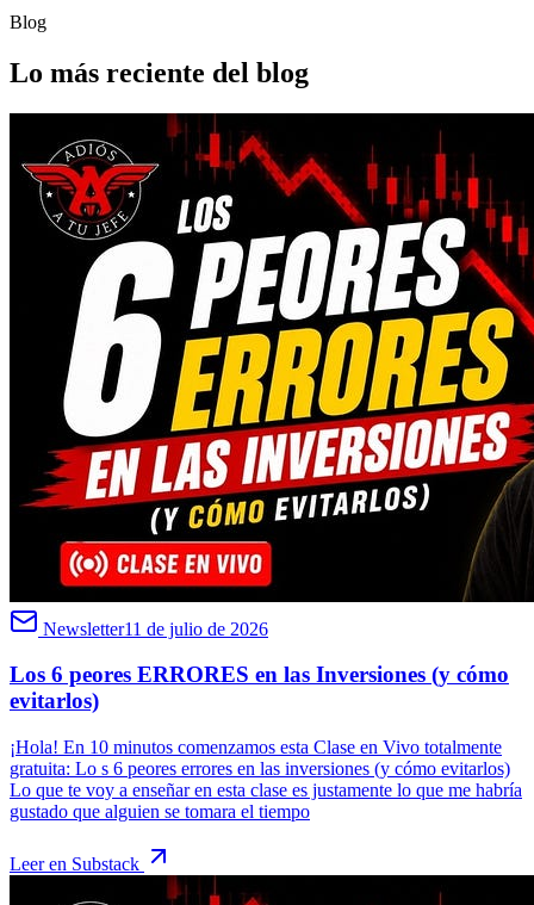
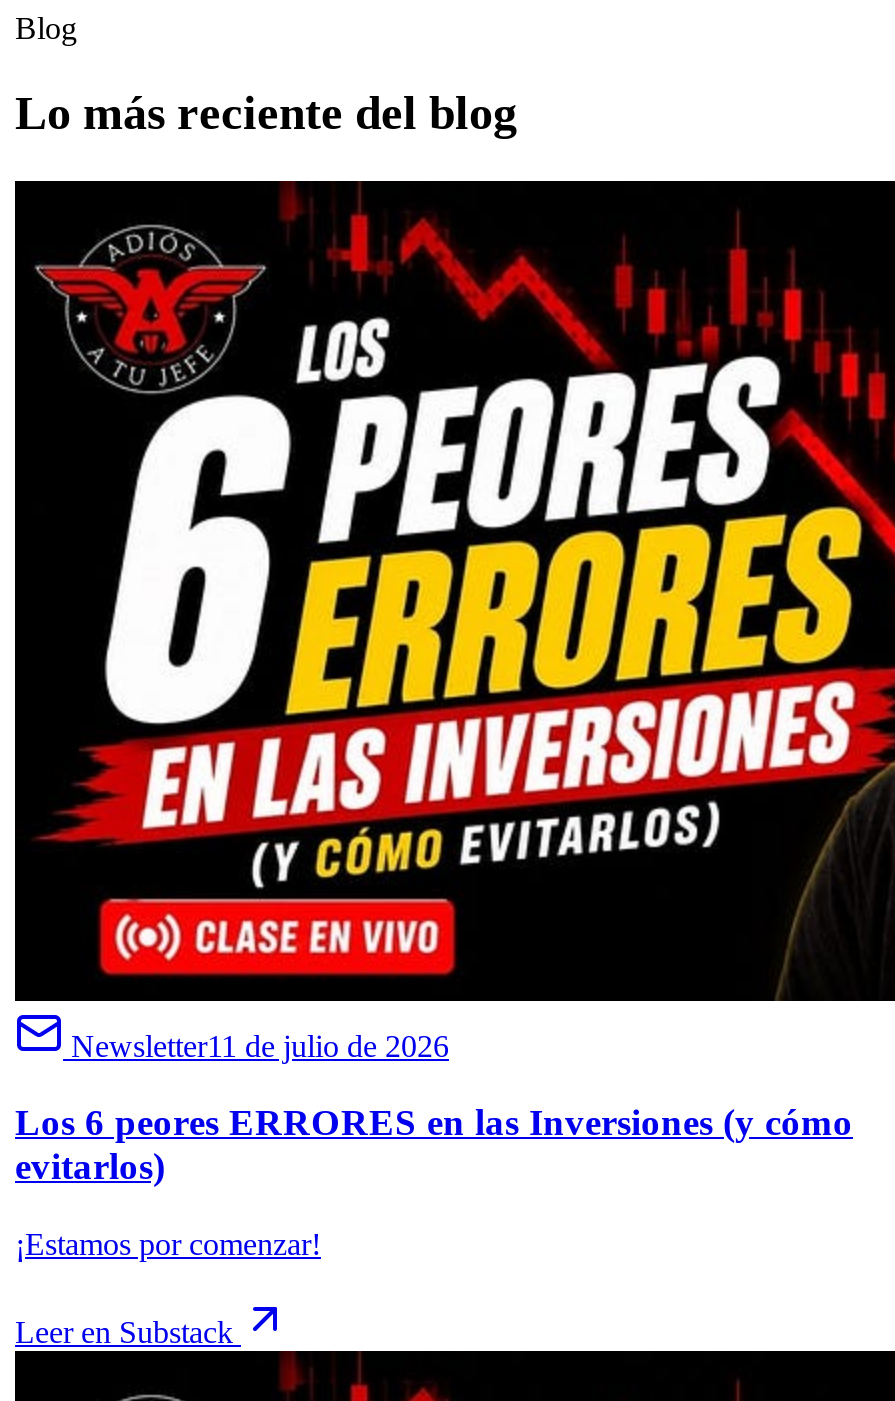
- ¡Hola! En 10 minutos comenzamos esta Clase en Vivo totalmente
- gratuita: Lo s 6 peores errores en las inversiones (y cómo evitarlos)
- Lo que te voy a enseñar en esta clase es justamente lo que me habría
- gustado que alguien se tomara el tiempo
+ ¡Estamos por comenzar!
